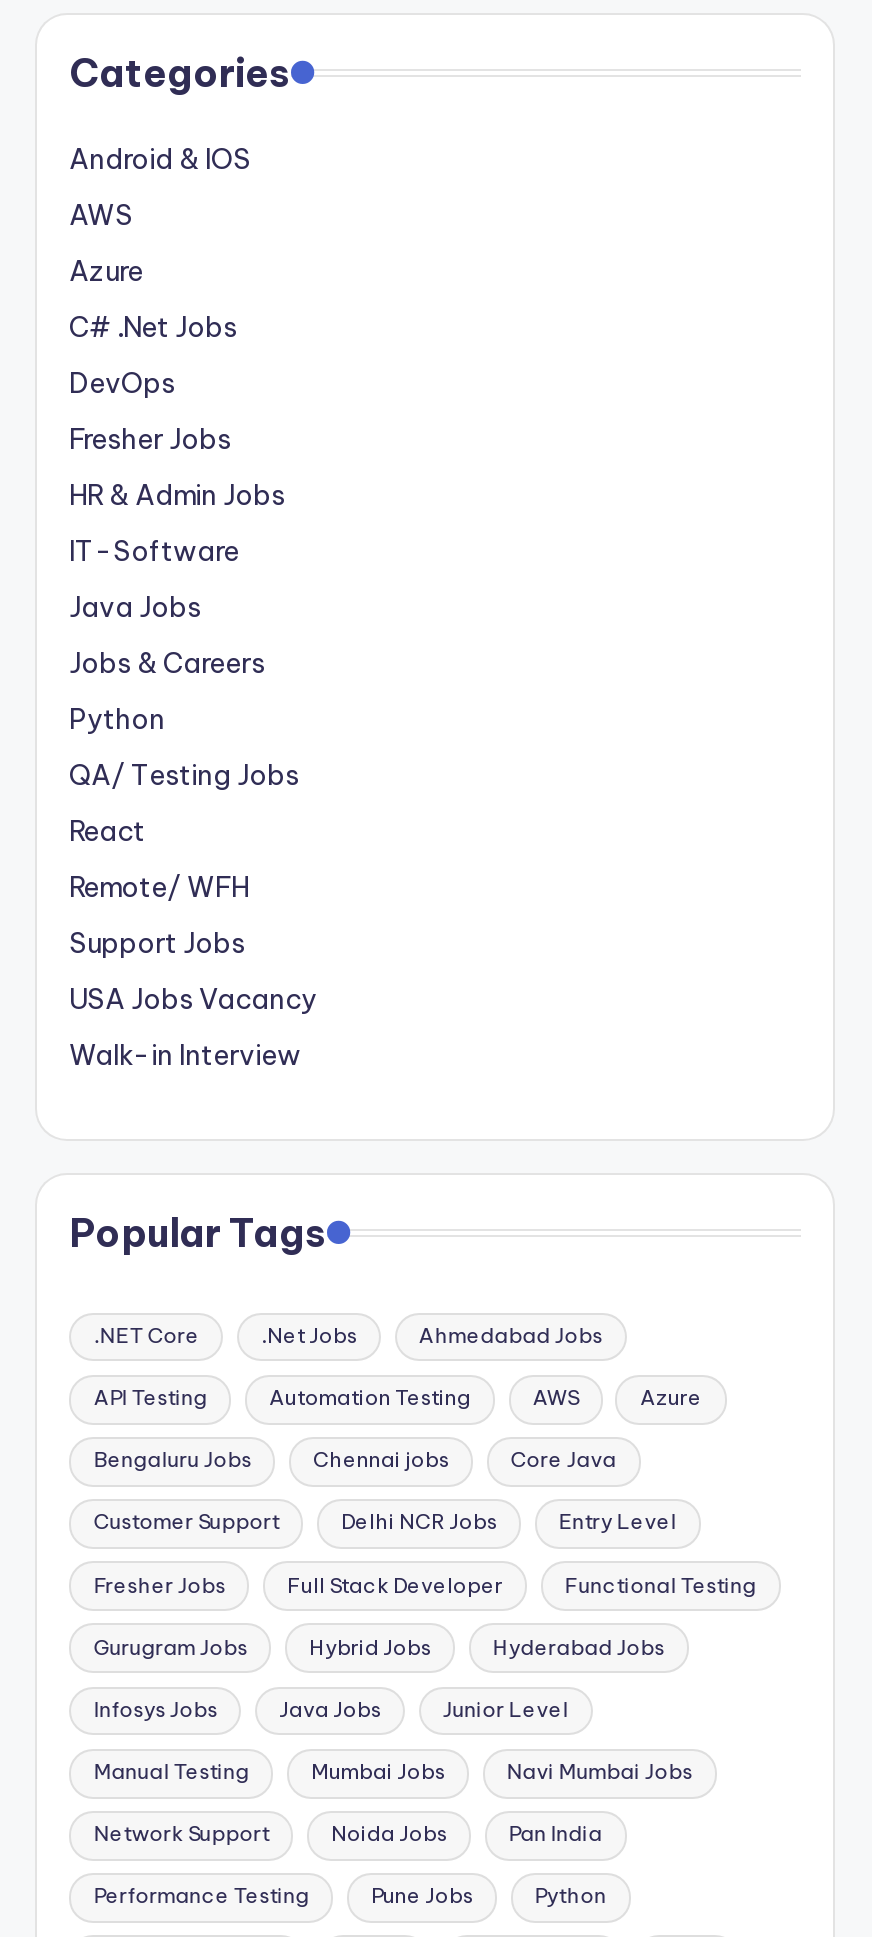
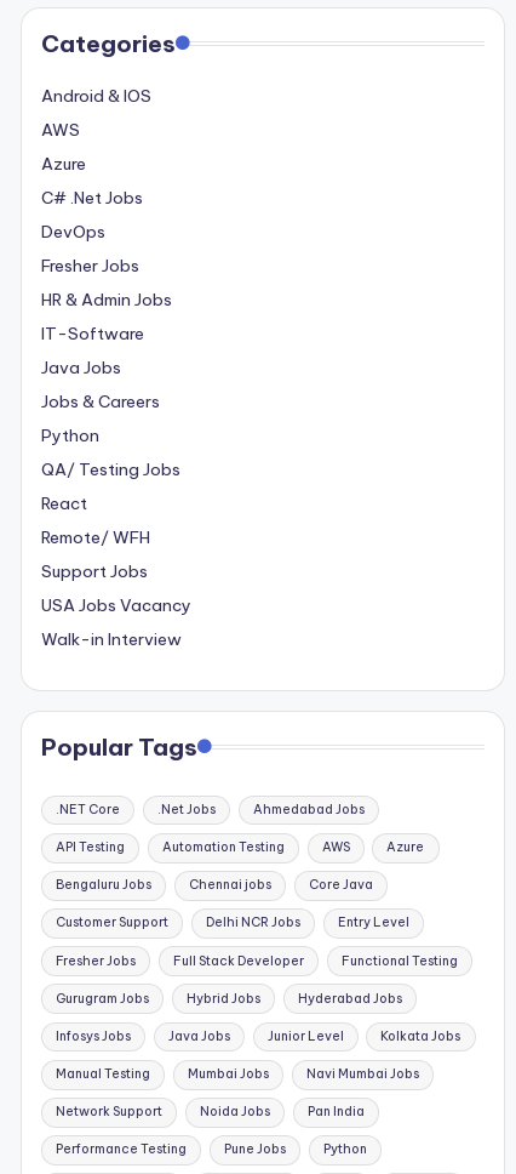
+ Kolkata Jobs
